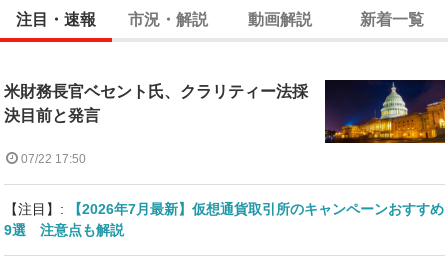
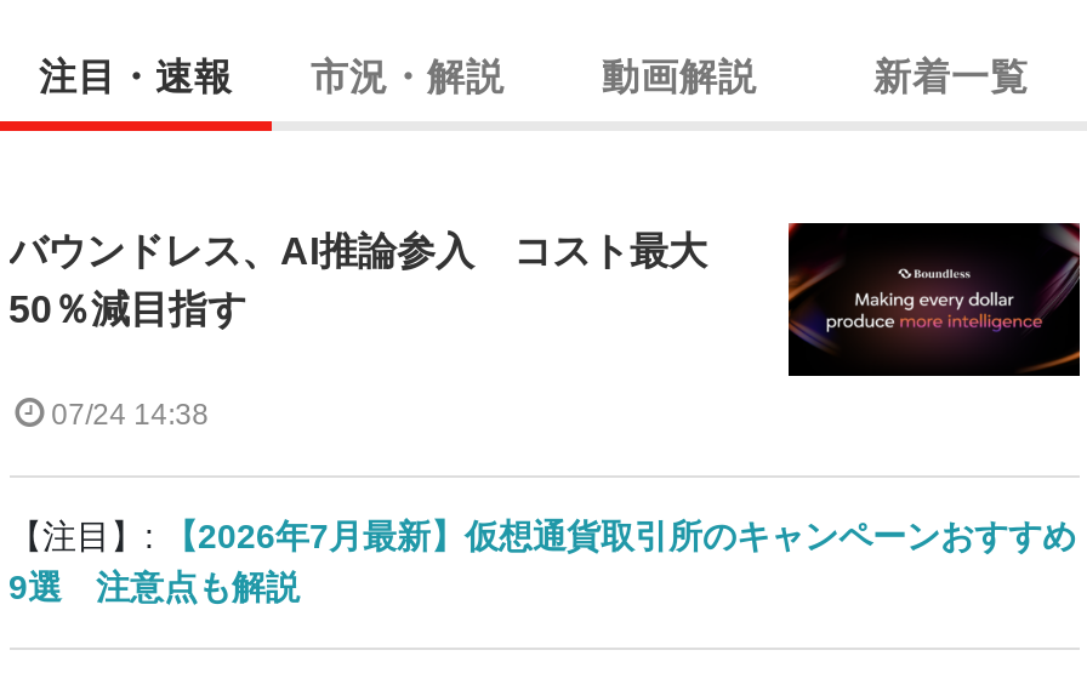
- [image]
- 米財務長官ベセント氏、クラリティー法採
- 決目前と発言
+ [image]
+ バウンドレス、AI推論参入 コスト最大
+ 50％減目指す

- 07/22 17:50
+ 07/24 14:38
